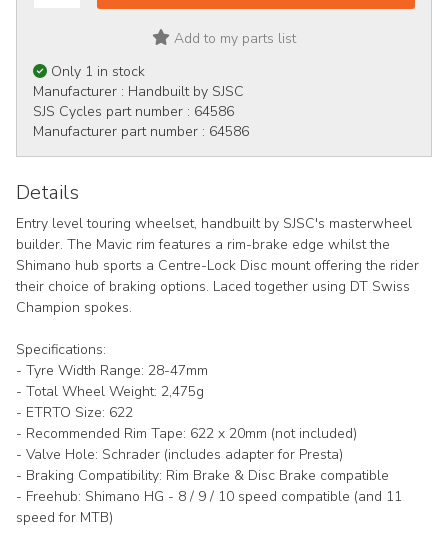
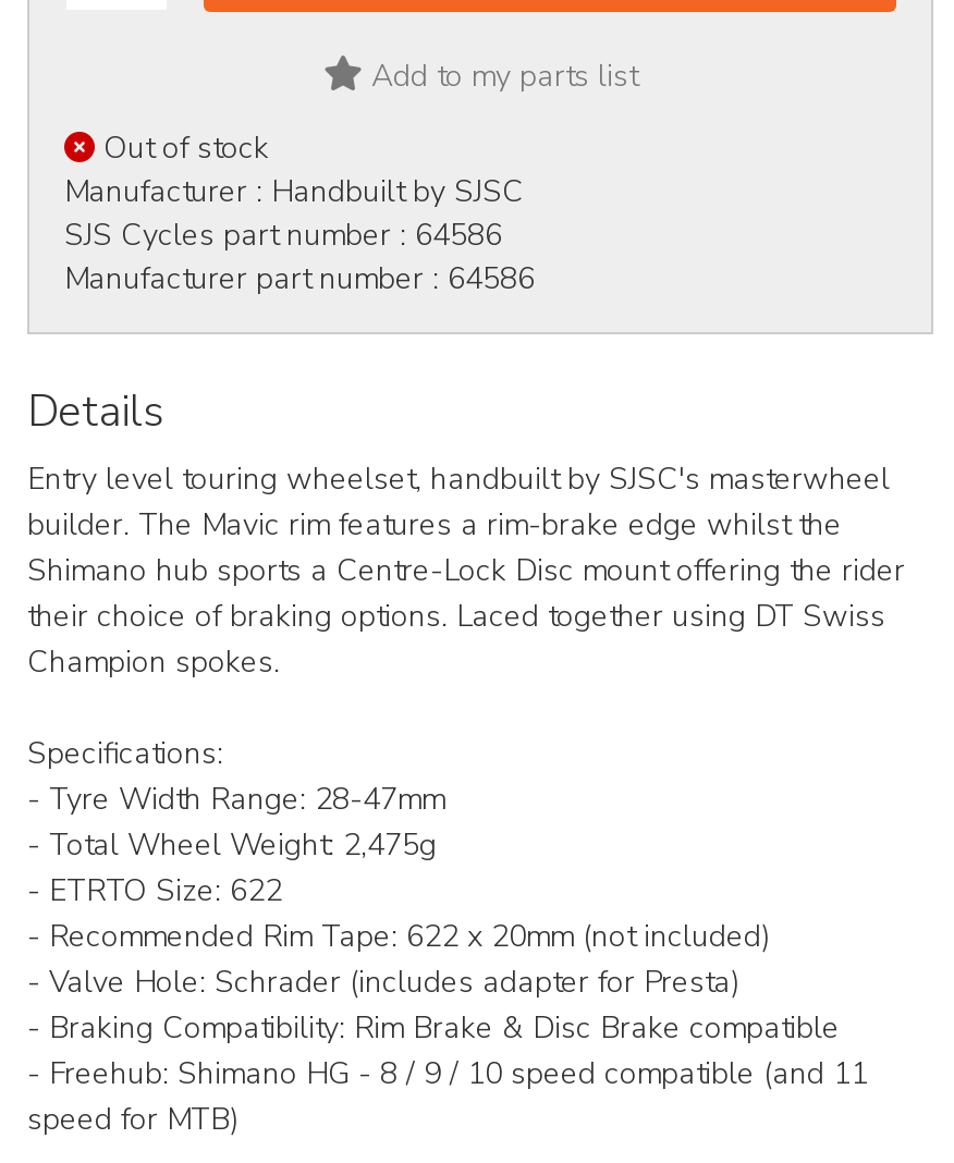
- Only 1 in stock
+ Out of stock
